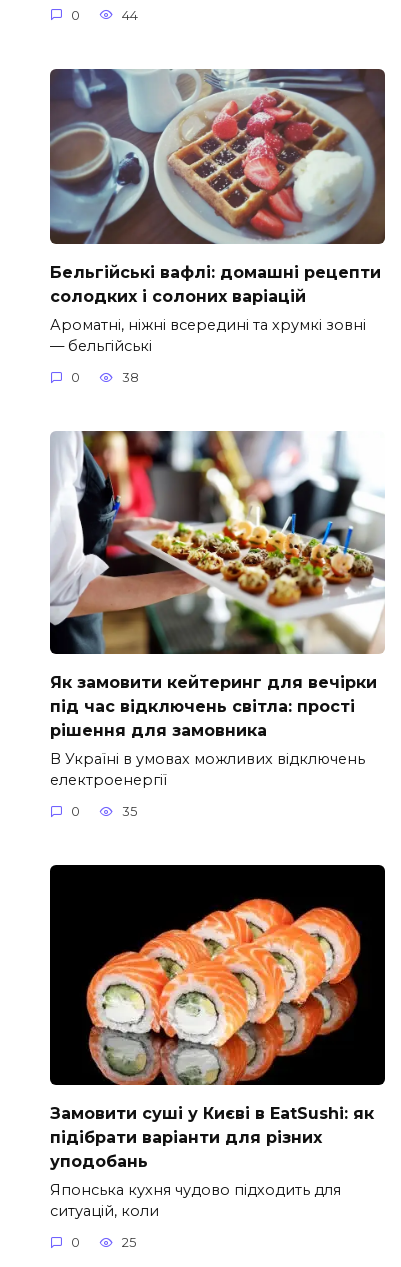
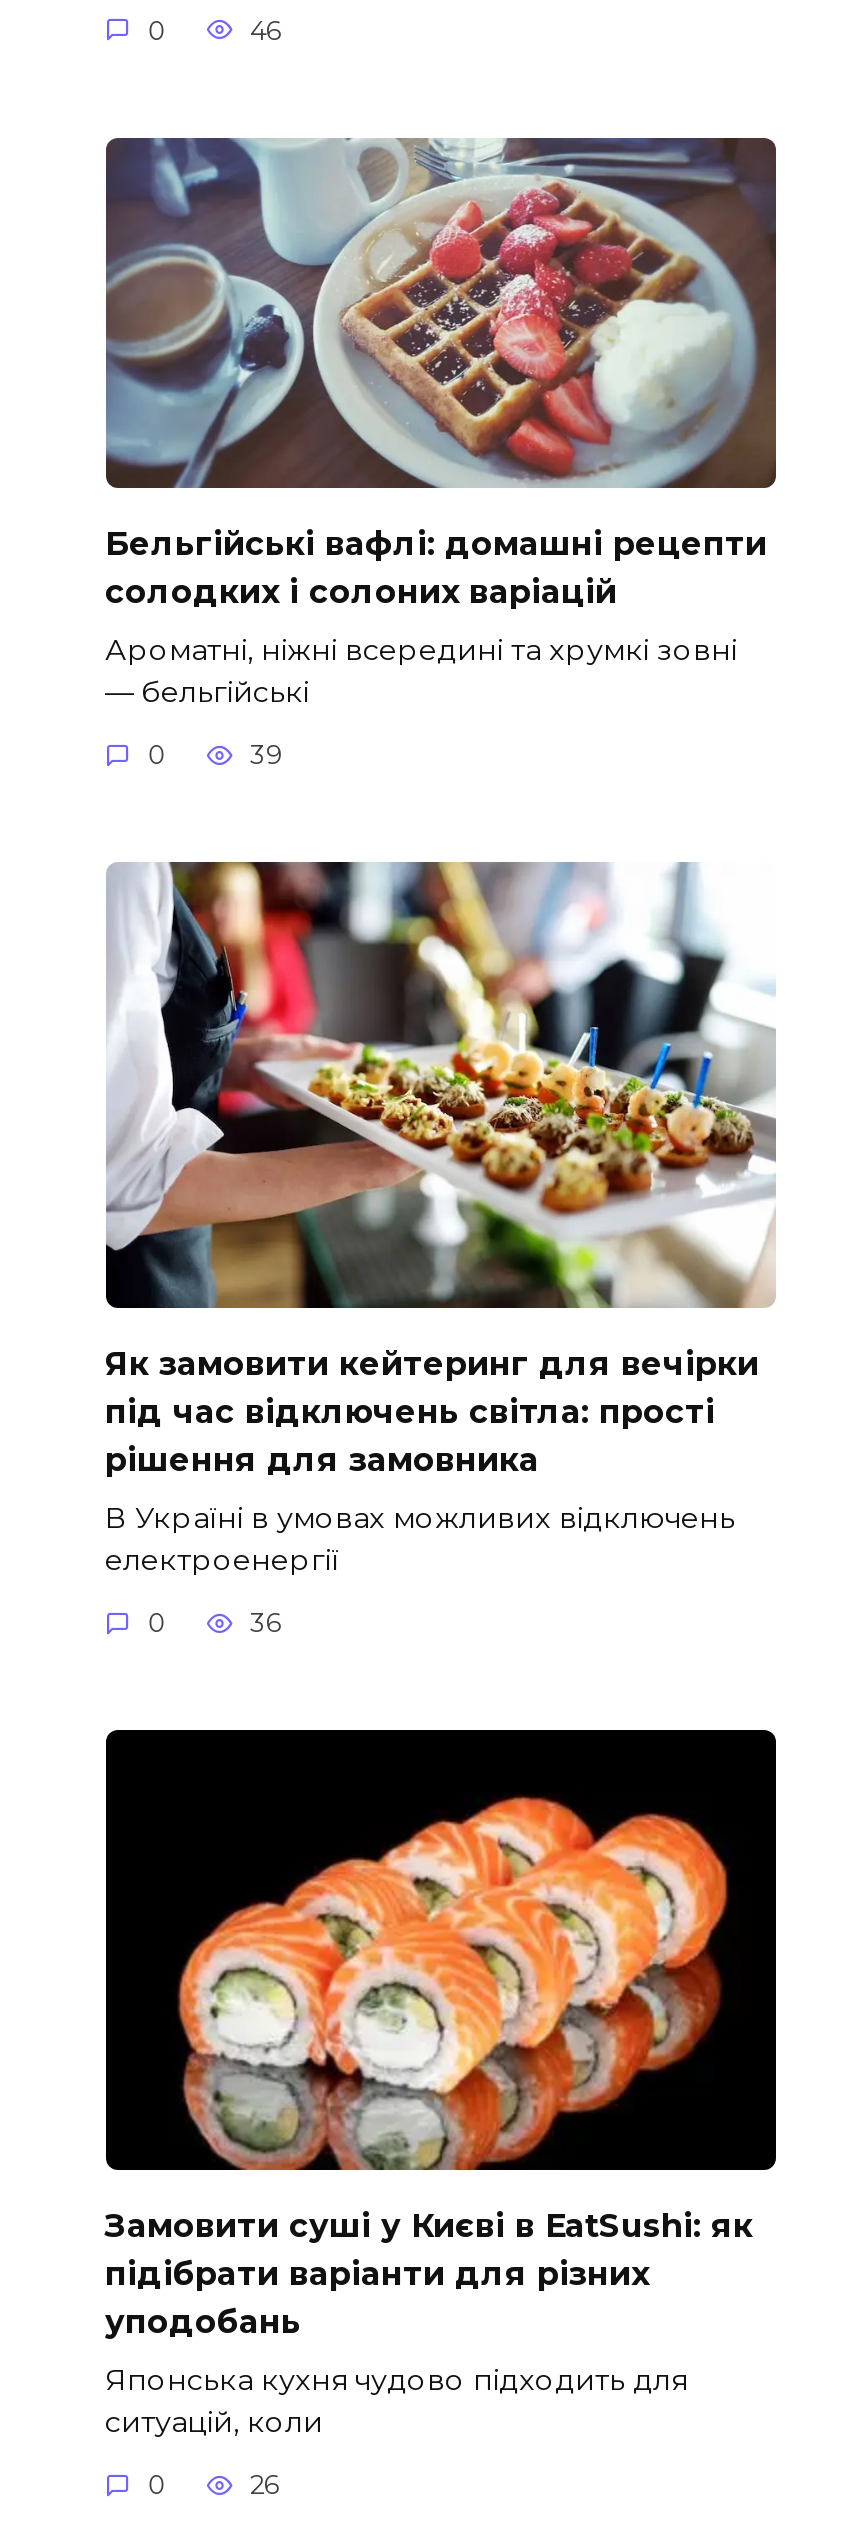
- 44
+ 46

- 38
+ 39

- 35
+ 36

- 25
+ 26
